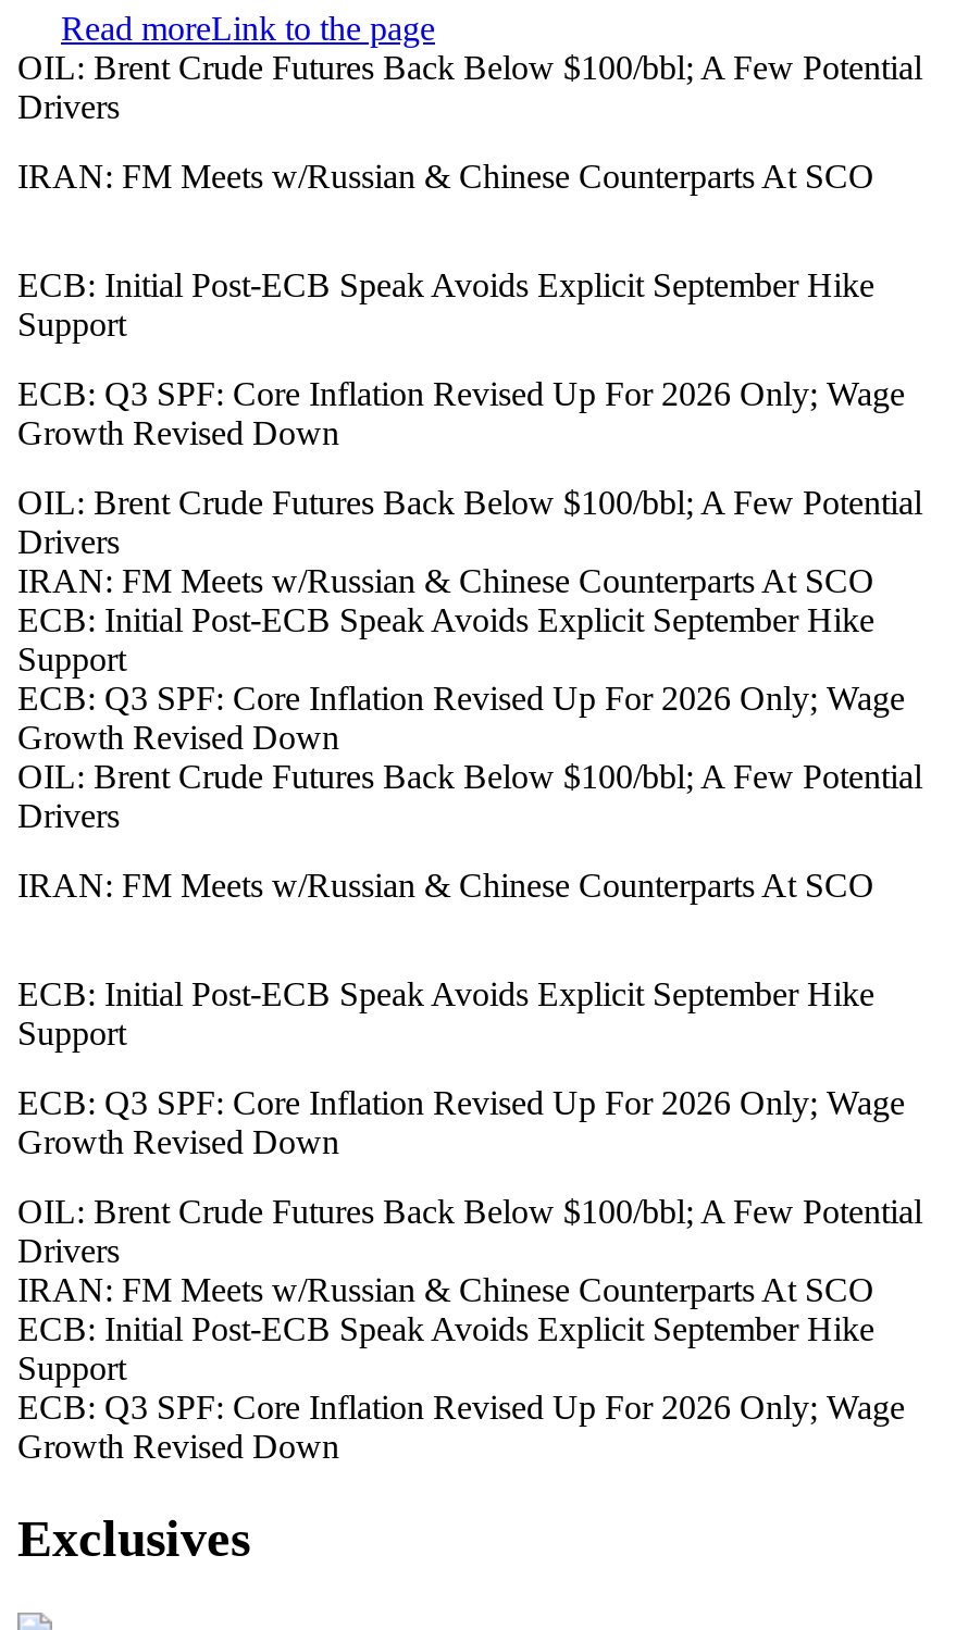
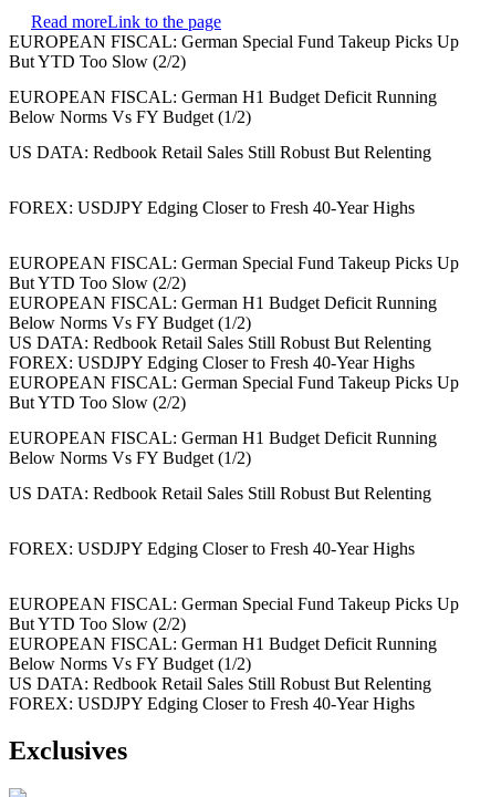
- OIL: Brent Crude Futures Back Below $100/bbl; A Few Potential
- Drivers
+ EUROPEAN FISCAL: German Special Fund Takeup Picks Up
+ But YTD Too Slow (2/2)

- IRAN: FM Meets w/Russian & Chinese Counterparts At SCO
+ EUROPEAN FISCAL: German H1 Budget Deficit Running
+ Below Norms Vs FY Budget (1/2)

- ECB: Initial Post-ECB Speak Avoids Explicit September Hike
- Support
+ US DATA: Redbook Retail Sales Still Robust But Relenting

- ECB: Q3 SPF: Core Inflation Revised Up For 2026 Only; Wage
- Growth Revised Down
+ FOREX: USDJPY Edging Closer to Fresh 40-Year Highs

- OIL: Brent Crude Futures Back Below $100/bbl; A Few Potential
- Drivers
- IRAN: FM Meets w/Russian & Chinese Counterparts At SCO
- ECB: Initial Post-ECB Speak Avoids Explicit September Hike
- Support
- ECB: Q3 SPF: Core Inflation Revised Up For 2026 Only; Wage
- Growth Revised Down
- OIL: Brent Crude Futures Back Below $100/bbl; A Few Potential
- Drivers
+ EUROPEAN FISCAL: German Special Fund Takeup Picks Up
+ But YTD Too Slow (2/2)
+ EUROPEAN FISCAL: German H1 Budget Deficit Running
+ Below Norms Vs FY Budget (1/2)
+ US DATA: Redbook Retail Sales Still Robust But Relenting
+ FOREX: USDJPY Edging Closer to Fresh 40-Year Highs
+ EUROPEAN FISCAL: German Special Fund Takeup Picks Up
+ But YTD Too Slow (2/2)

- IRAN: FM Meets w/Russian & Chinese Counterparts At SCO
+ EUROPEAN FISCAL: German H1 Budget Deficit Running
+ Below Norms Vs FY Budget (1/2)

- ECB: Initial Post-ECB Speak Avoids Explicit September Hike
- Support
+ US DATA: Redbook Retail Sales Still Robust But Relenting

- ECB: Q3 SPF: Core Inflation Revised Up For 2026 Only; Wage
- Growth Revised Down
+ FOREX: USDJPY Edging Closer to Fresh 40-Year Highs

- OIL: Brent Crude Futures Back Below $100/bbl; A Few Potential
- Drivers
- IRAN: FM Meets w/Russian & Chinese Counterparts At SCO
- ECB: Initial Post-ECB Speak Avoids Explicit September Hike
- Support
- ECB: Q3 SPF: Core Inflation Revised Up For 2026 Only; Wage
- Growth Revised Down
+ EUROPEAN FISCAL: German Special Fund Takeup Picks Up
+ But YTD Too Slow (2/2)
+ EUROPEAN FISCAL: German H1 Budget Deficit Running
+ Below Norms Vs FY Budget (1/2)
+ US DATA: Redbook Retail Sales Still Robust But Relenting
+ FOREX: USDJPY Edging Closer to Fresh 40-Year Highs
